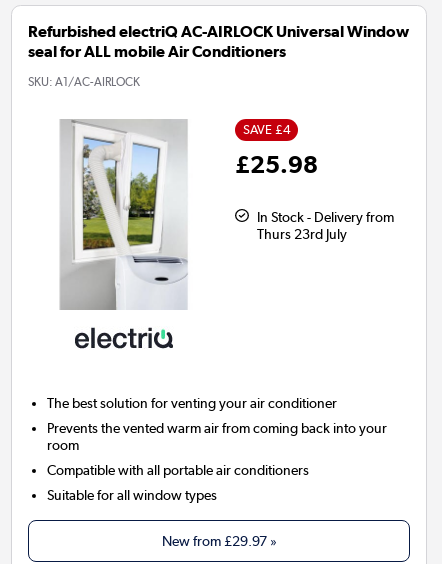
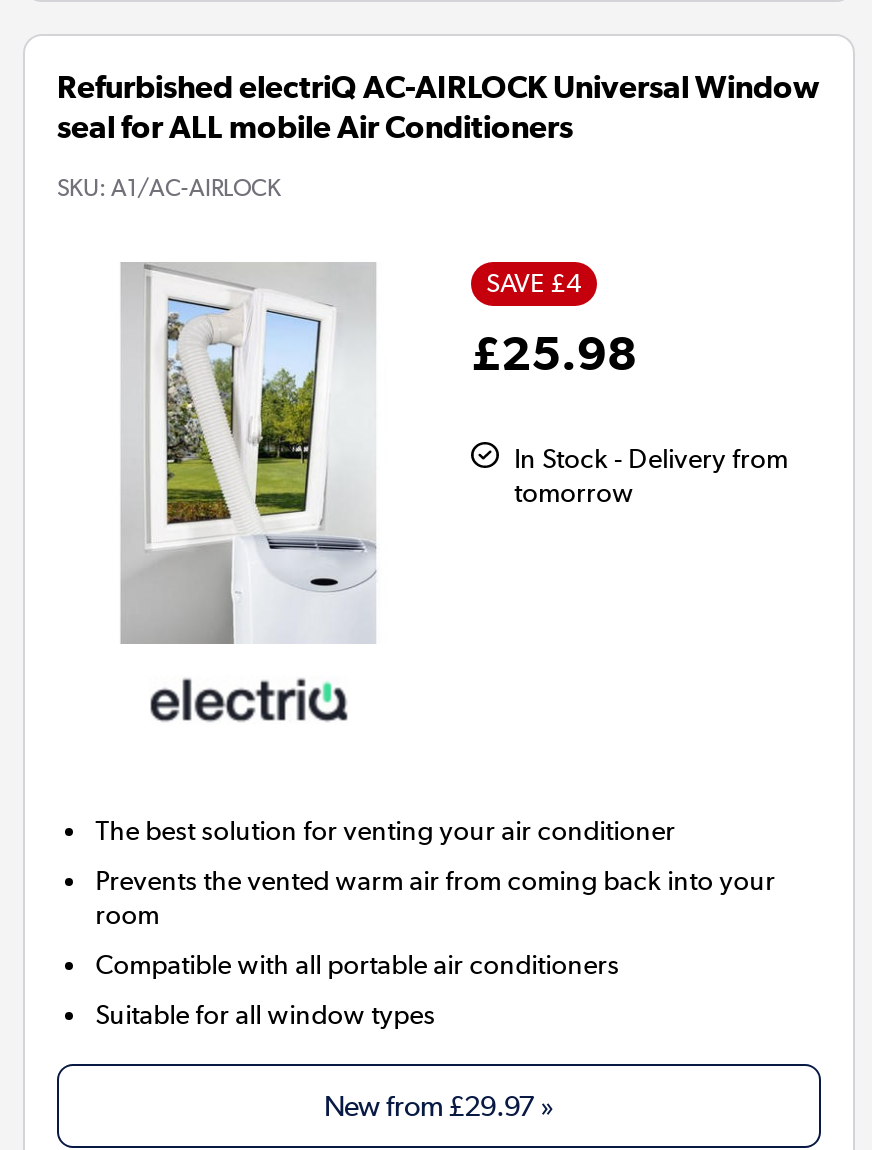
- Thurs 23rd July
+ tomorrow
